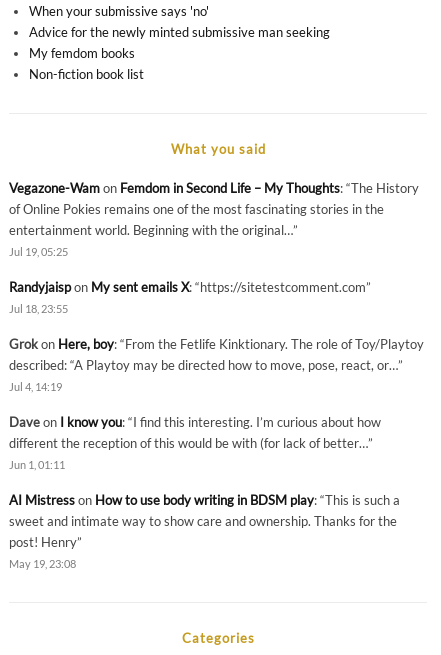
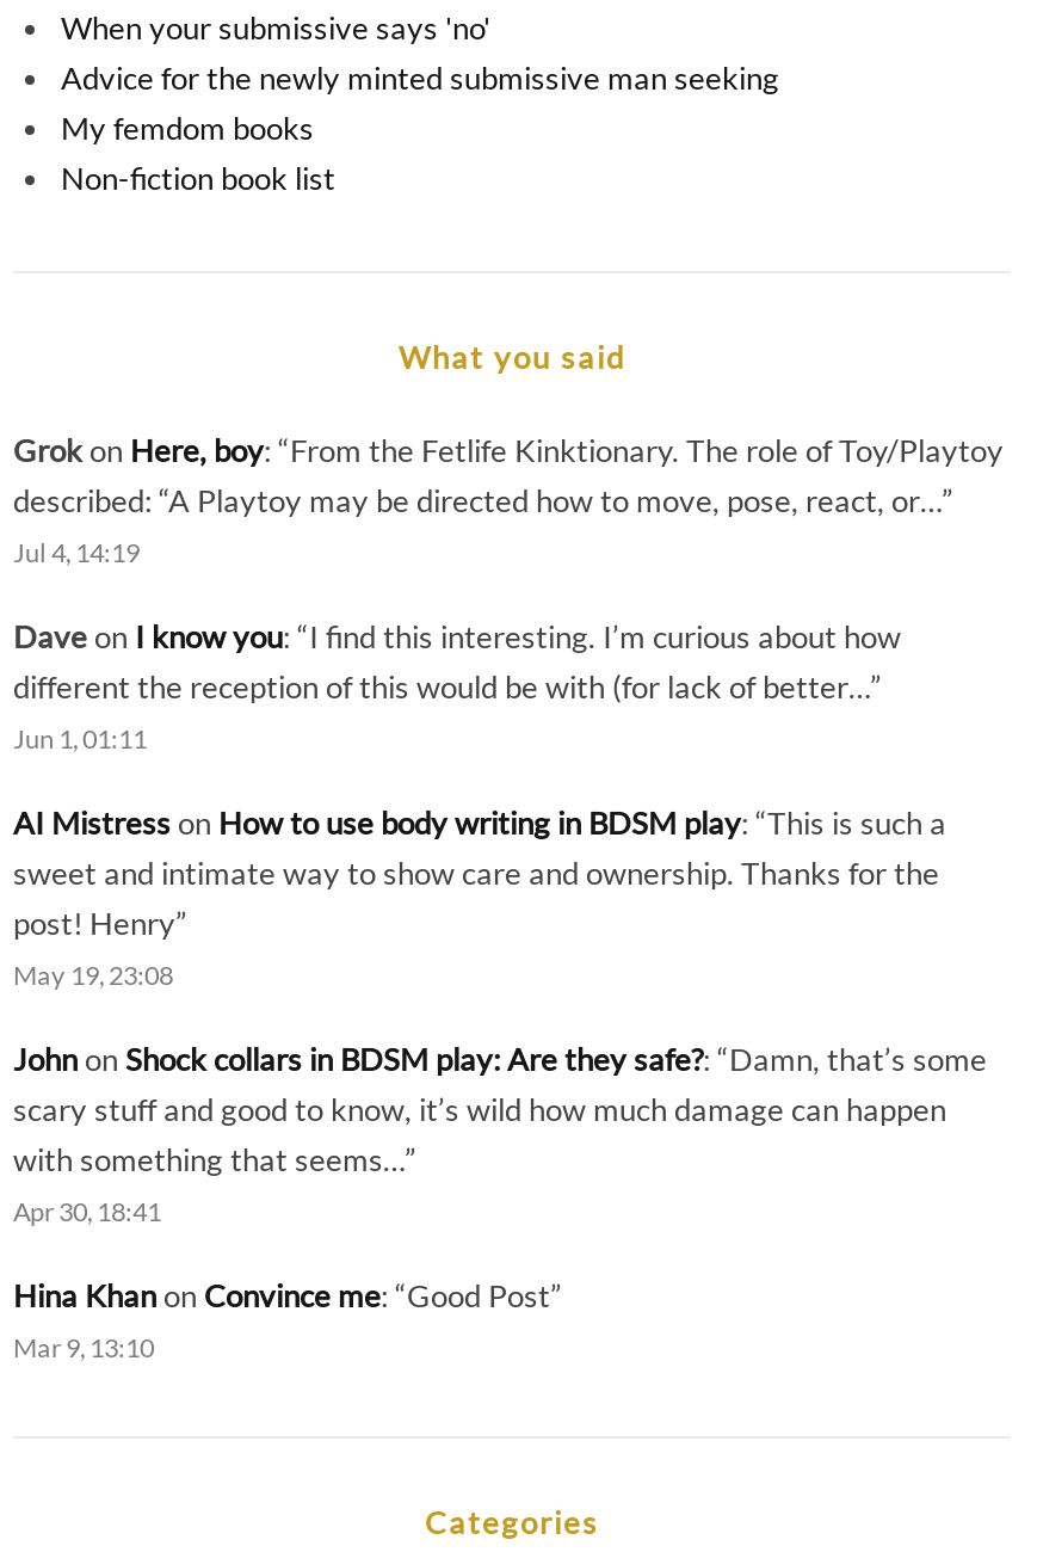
- Vegazone-Wam on Femdom in Second Life – My Thoughts: “The History
- of Online Pokies remains one of the most fascinating stories in the
- entertainment world. Beginning with the original…”
- Jul 19, 05:25
- Randyjaisp on My sent emails X: “https://sitetestcomment.com”
- Jul 18, 23:55

moved up: Grok on Here, boy: “From the Fetlife Kinktionary. The role of Toy/Playtoy | described: “A Playtoy may be directed how to move, pose, react, or…” | Jul 4, 14:19 | ... | post! Henry” | May 19, 23:08

+ John on Shock collars in BDSM play: Are they safe?: “Damn, that’s some
+ scary stuff and good to know, it’s wild how much damage can happen
+ with something that seems…”
+ Apr 30, 18:41
+ Hina Khan on Convince me: “Good Post”
+ Mar 9, 13:10
